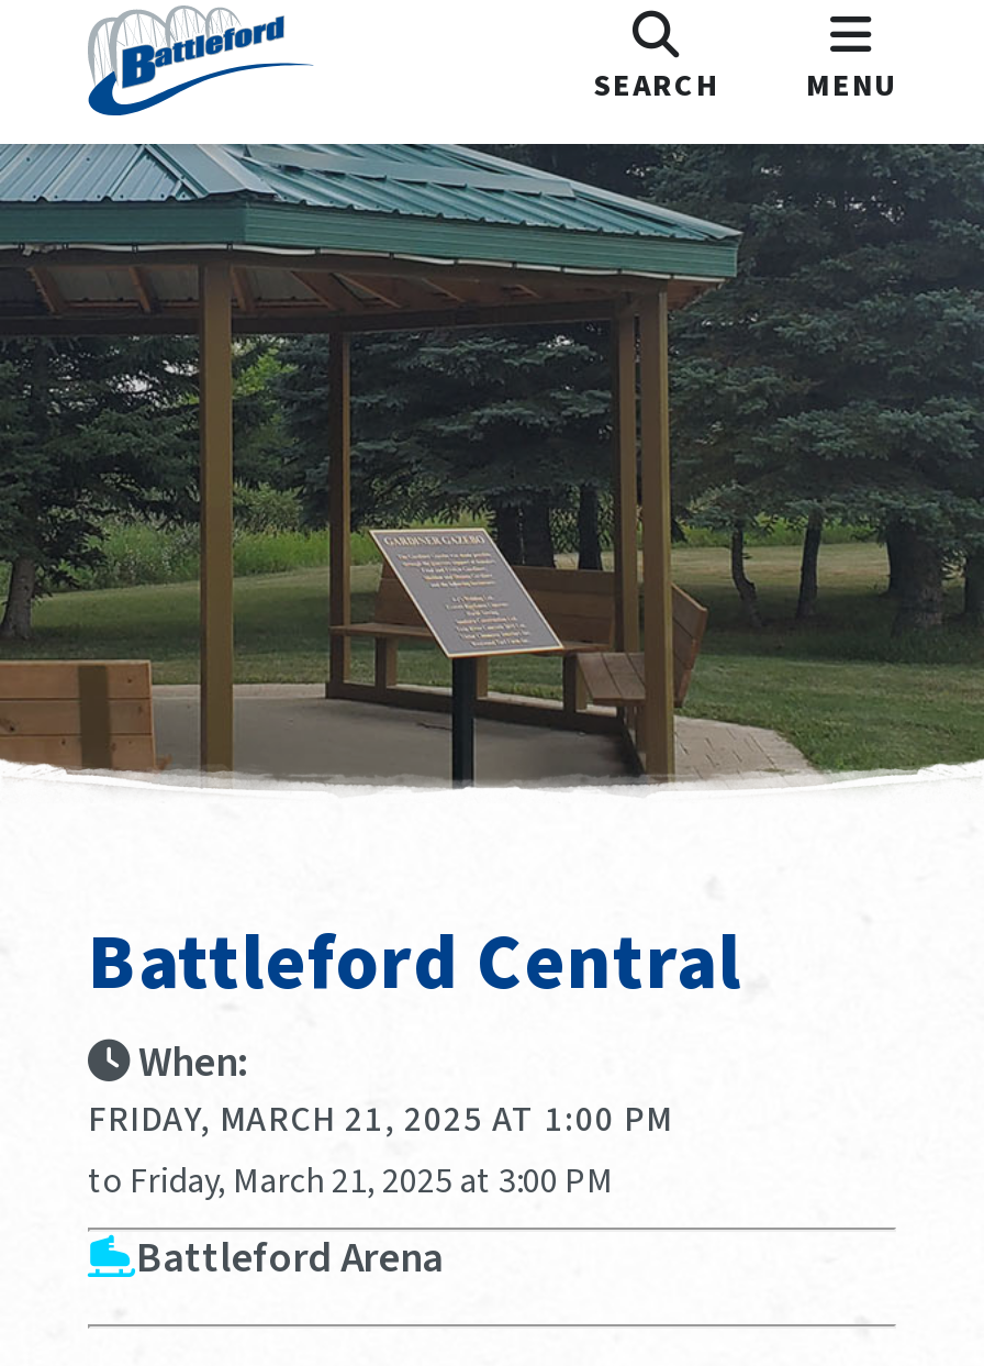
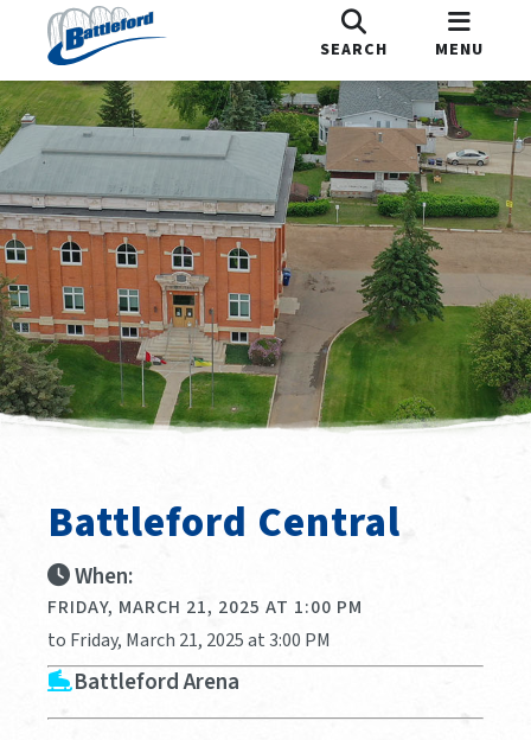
- [image]
+ [image]
